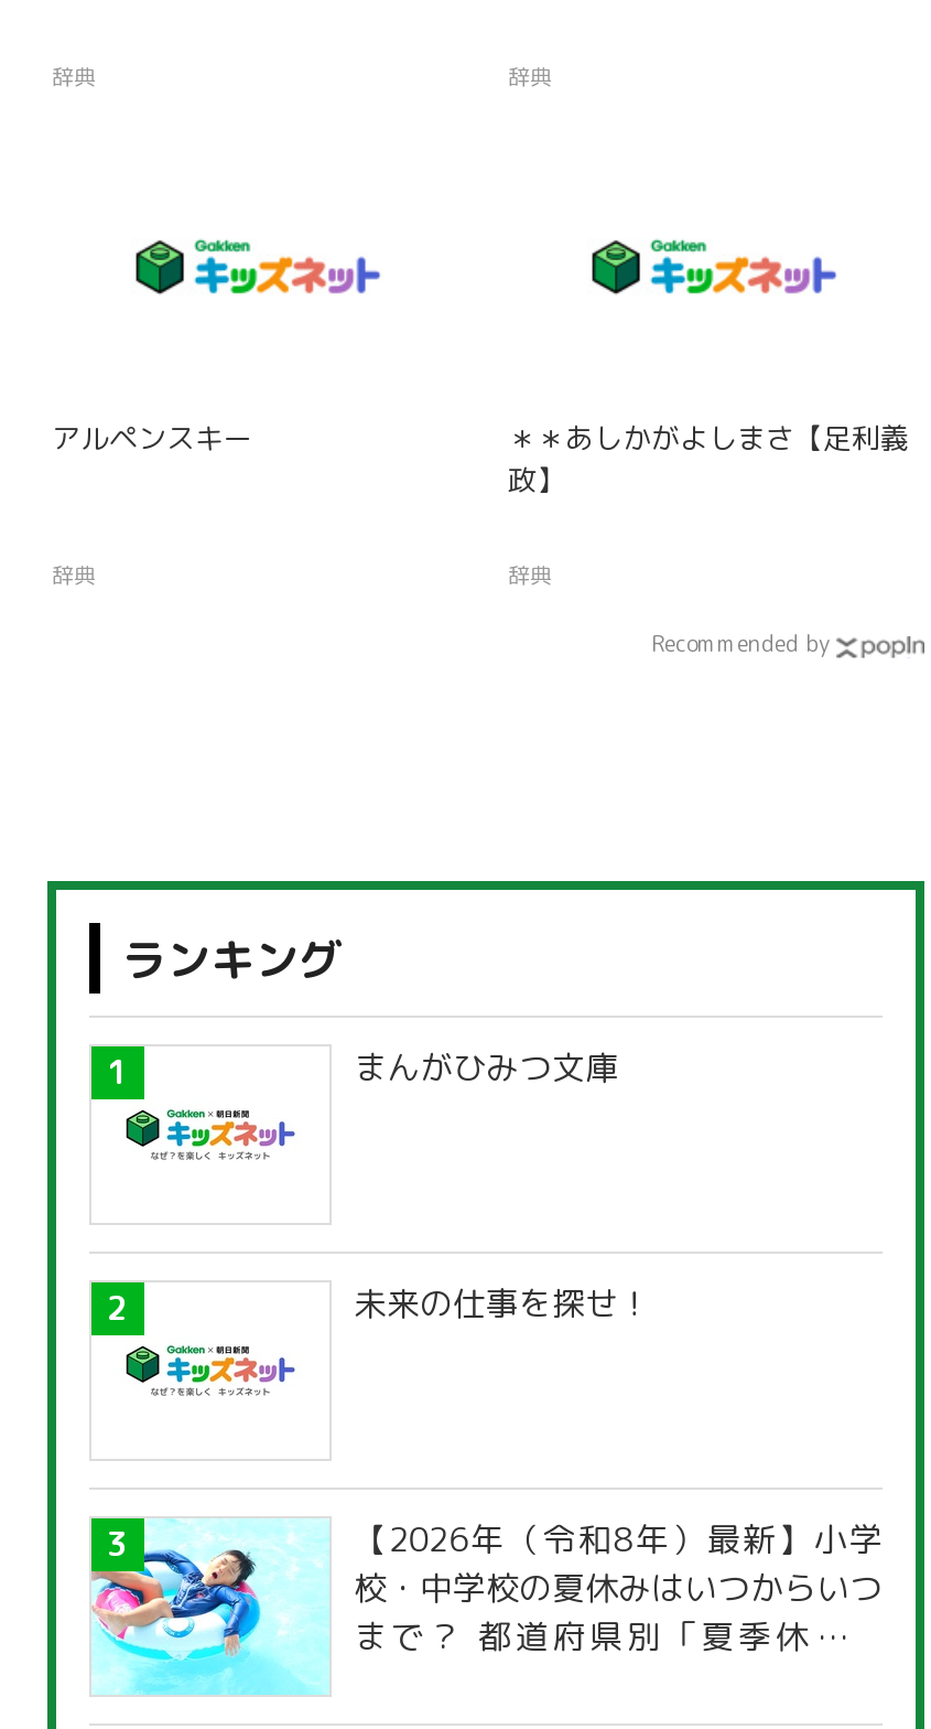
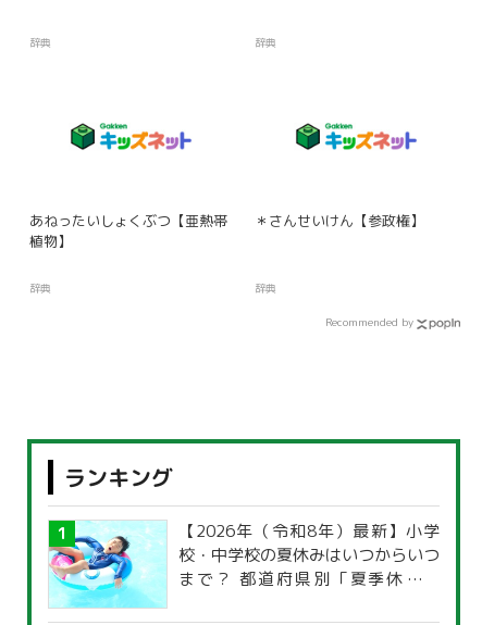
- アルペンスキー
+ あねったいしょくぶつ【亜熱帯
+ 植物】

- ＊＊あしかがよしまさ【足利義
- 政】
+ ＊さんせいけん【参政権】

- [image]
- まんがひみつ文庫

- [image]
- 未来の仕事を探せ！
